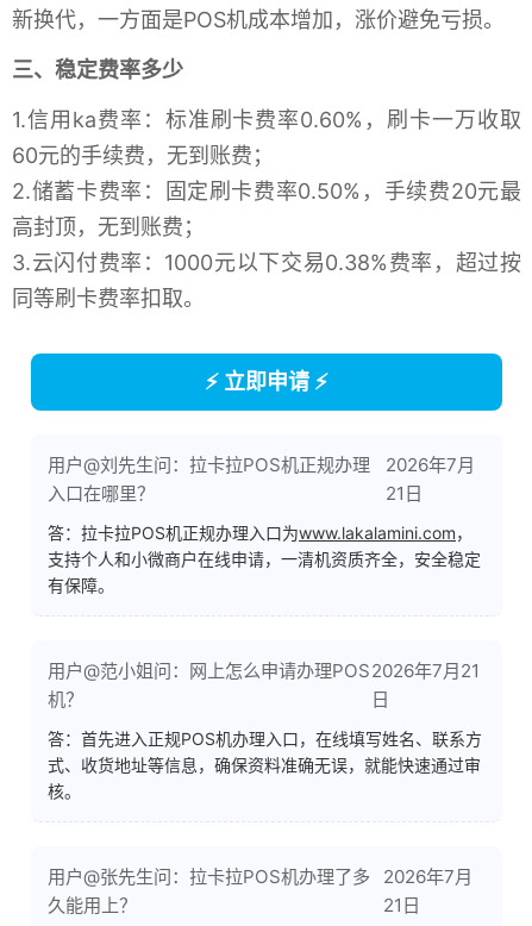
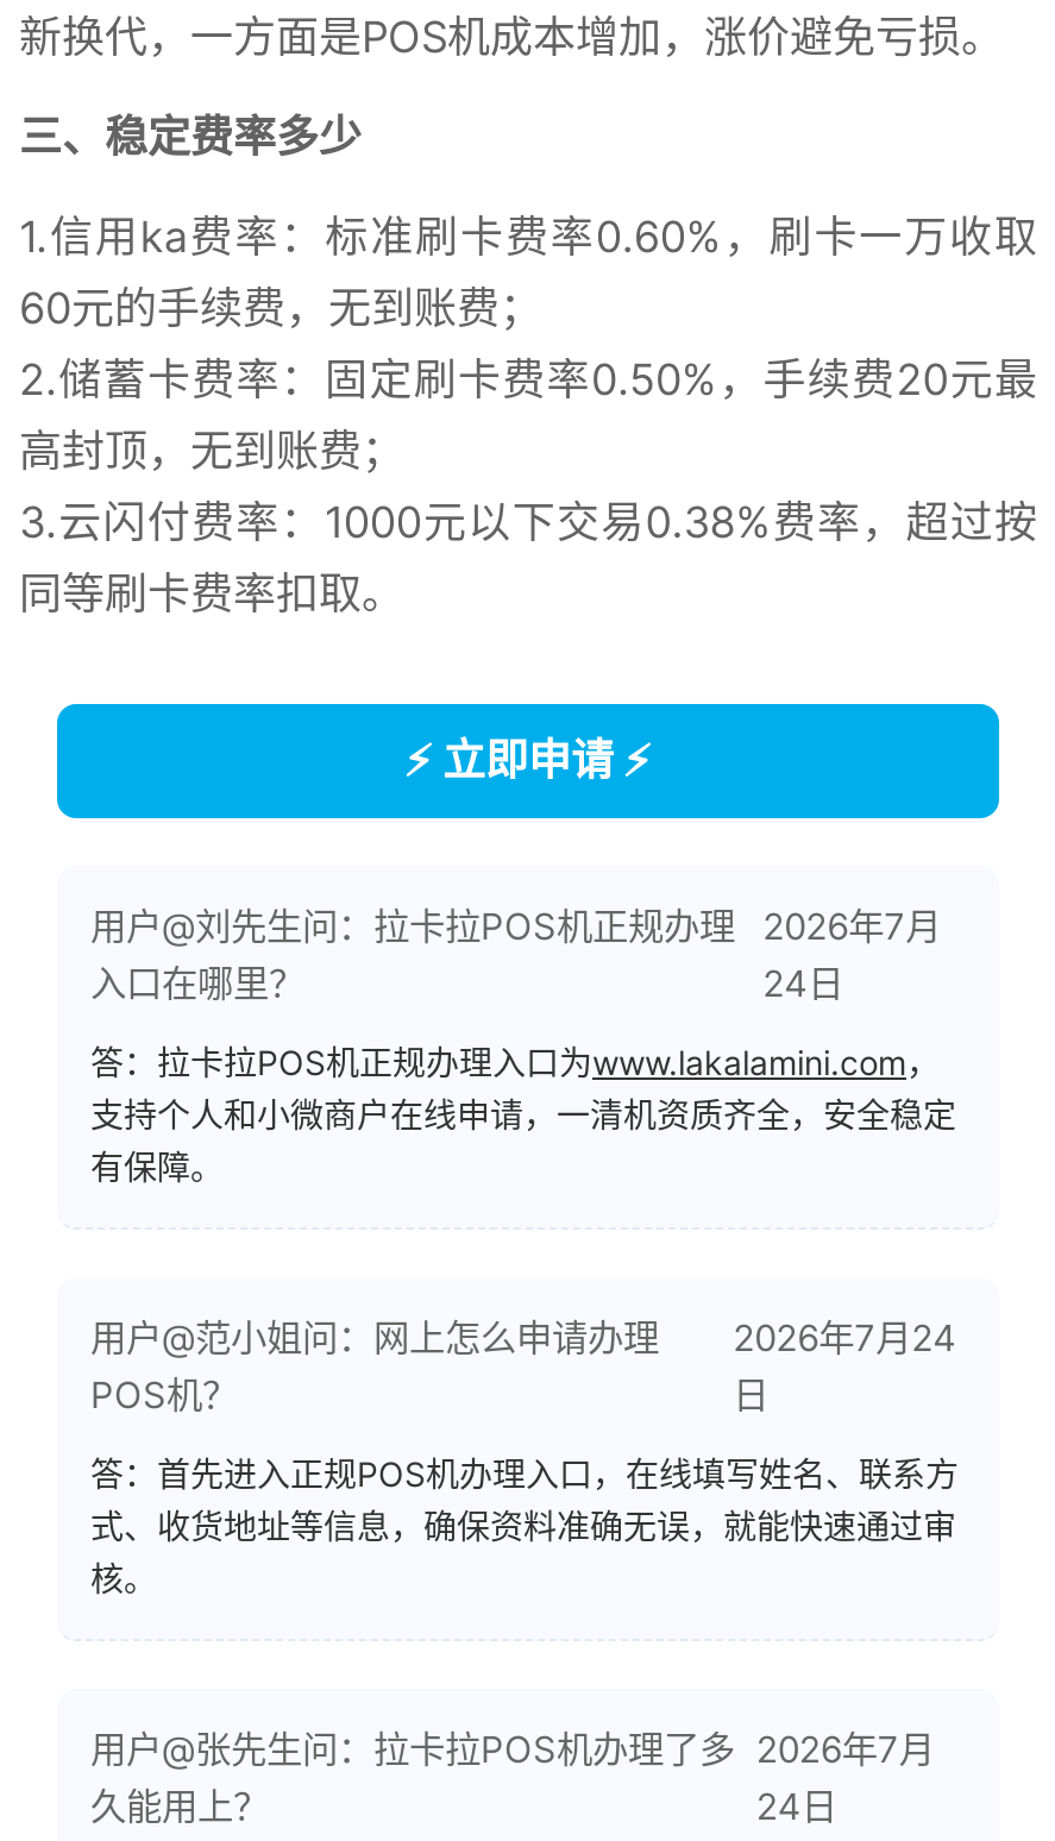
- 21日
+ 24日

- 2026年7月21
+ 2026年7月24

- 21日
+ 24日
